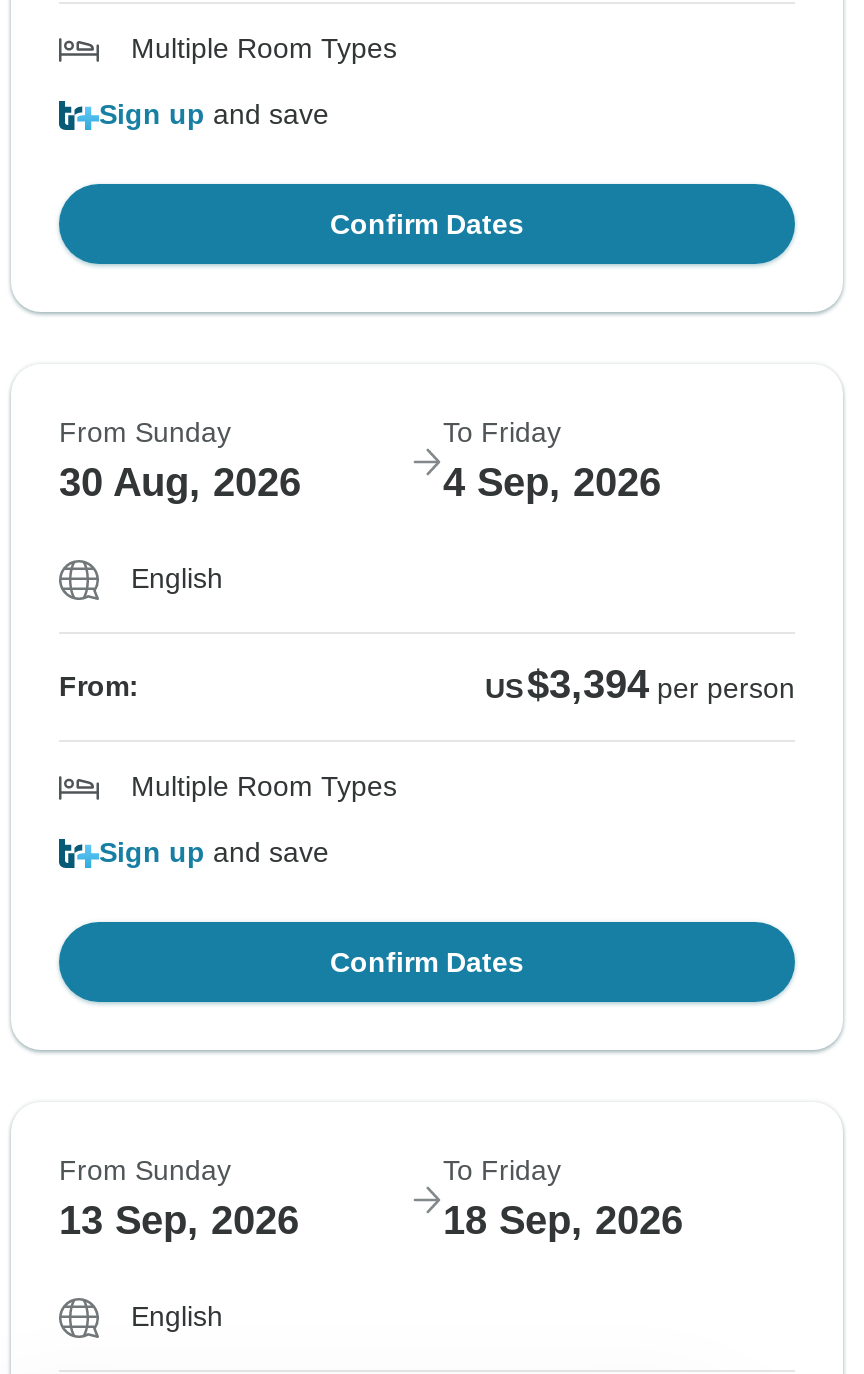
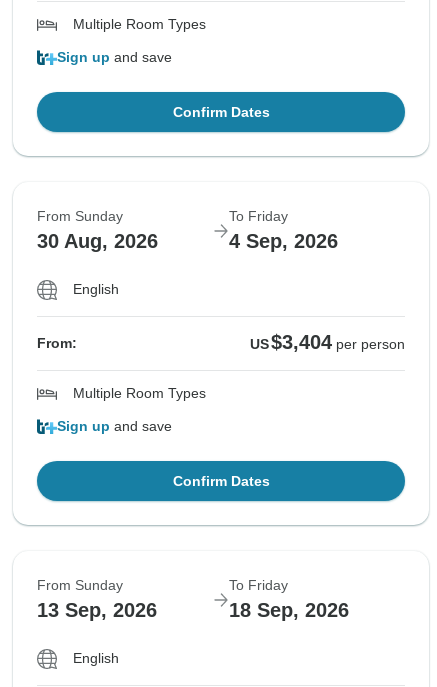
- US $3,394 per person
+ US $3,404 per person
